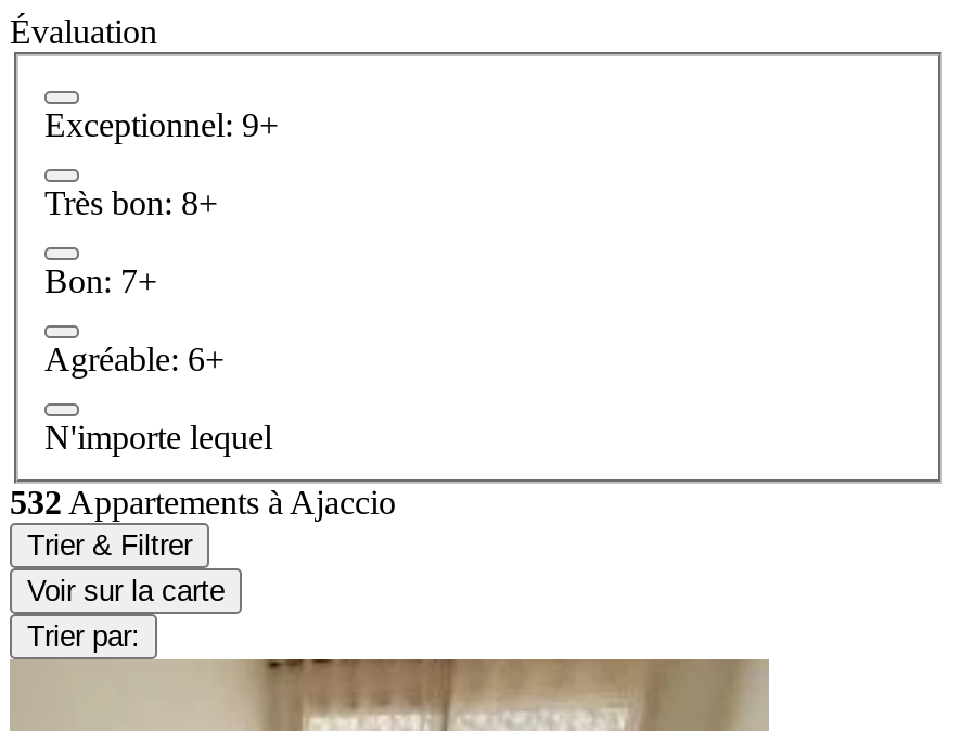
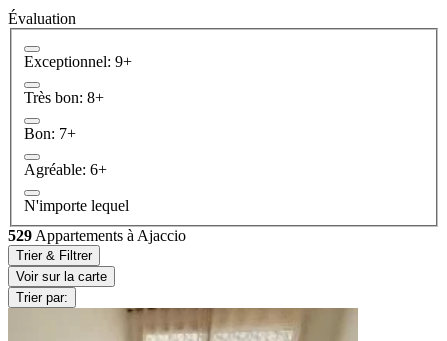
- 532 Appartements à Ajaccio
+ 529 Appartements à Ajaccio
